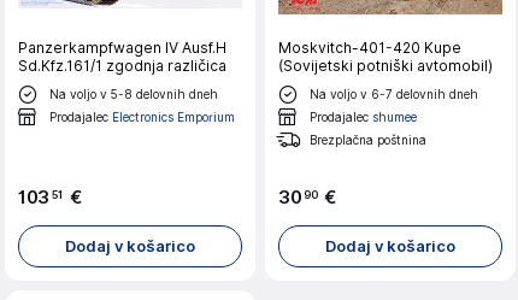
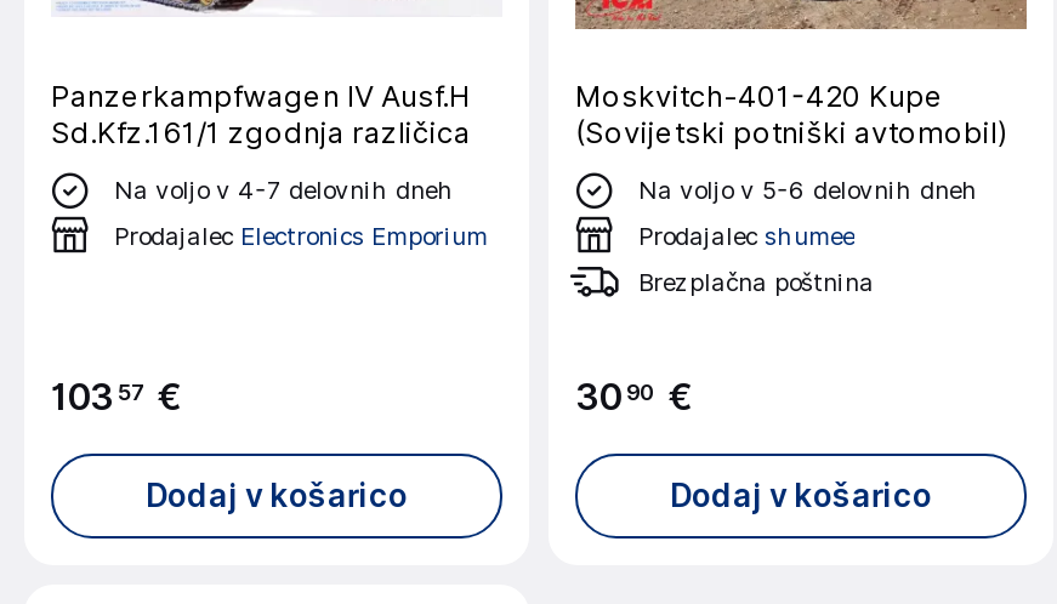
- Na voljo v 5-8 delovnih dneh
+ Na voljo v 4-7 delovnih dneh

- Na voljo v 6-7 delovnih dneh
+ Na voljo v 5-6 delovnih dneh

- 103 51 €
+ 103 57 €
